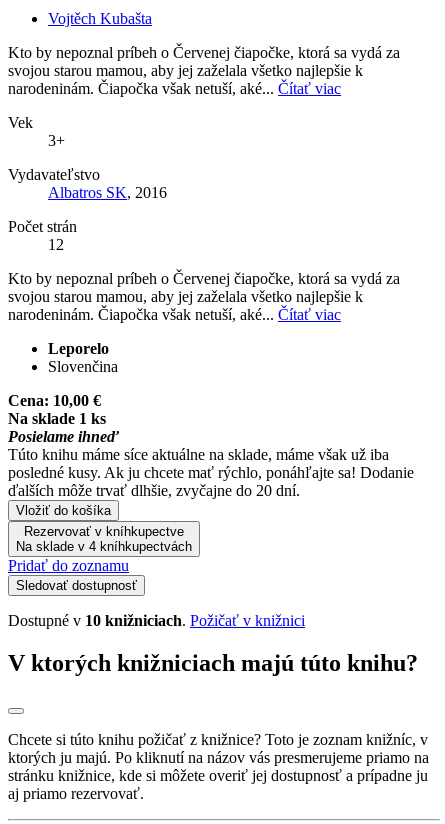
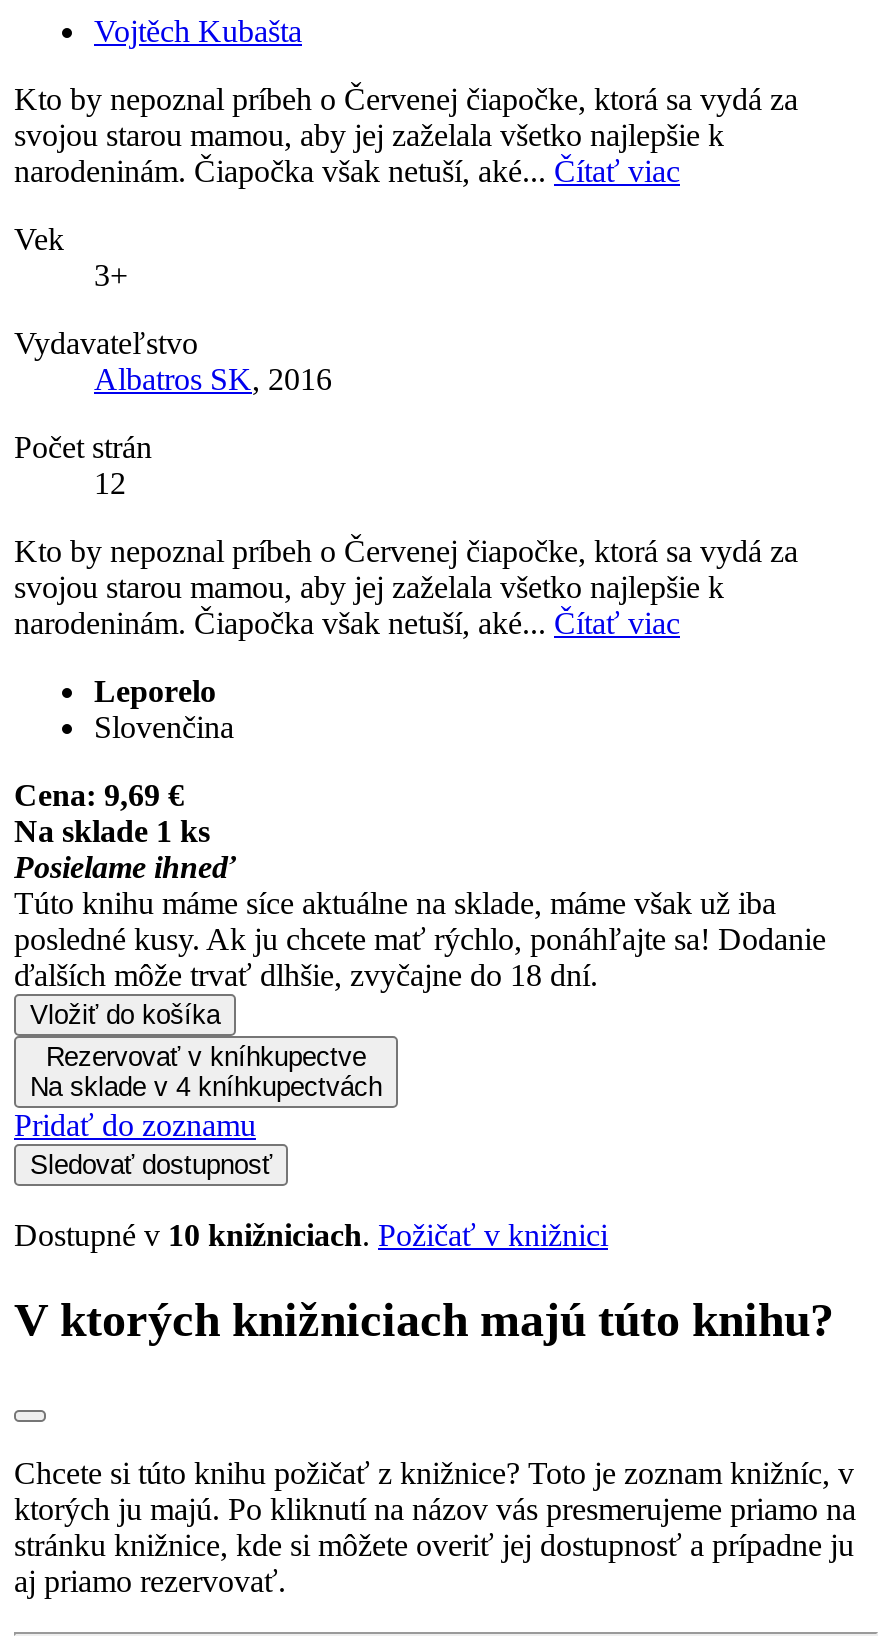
- Cena: 10,00 €
+ Cena: 9,69 €

- ďalších môže trvať dlhšie, zvyčajne do 20 dní.
+ ďalších môže trvať dlhšie, zvyčajne do 18 dní.
